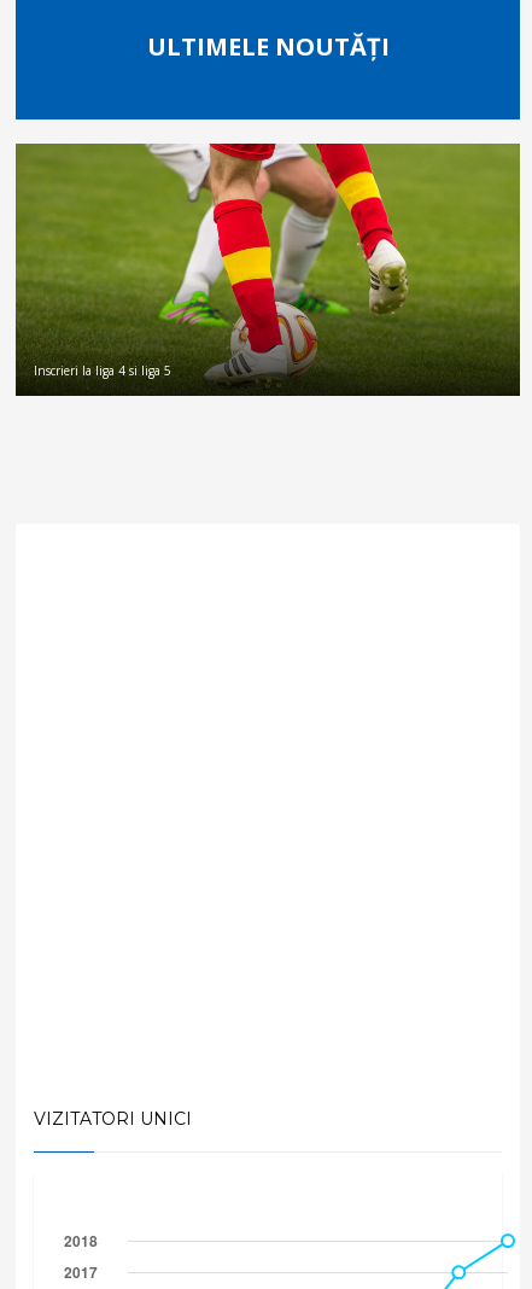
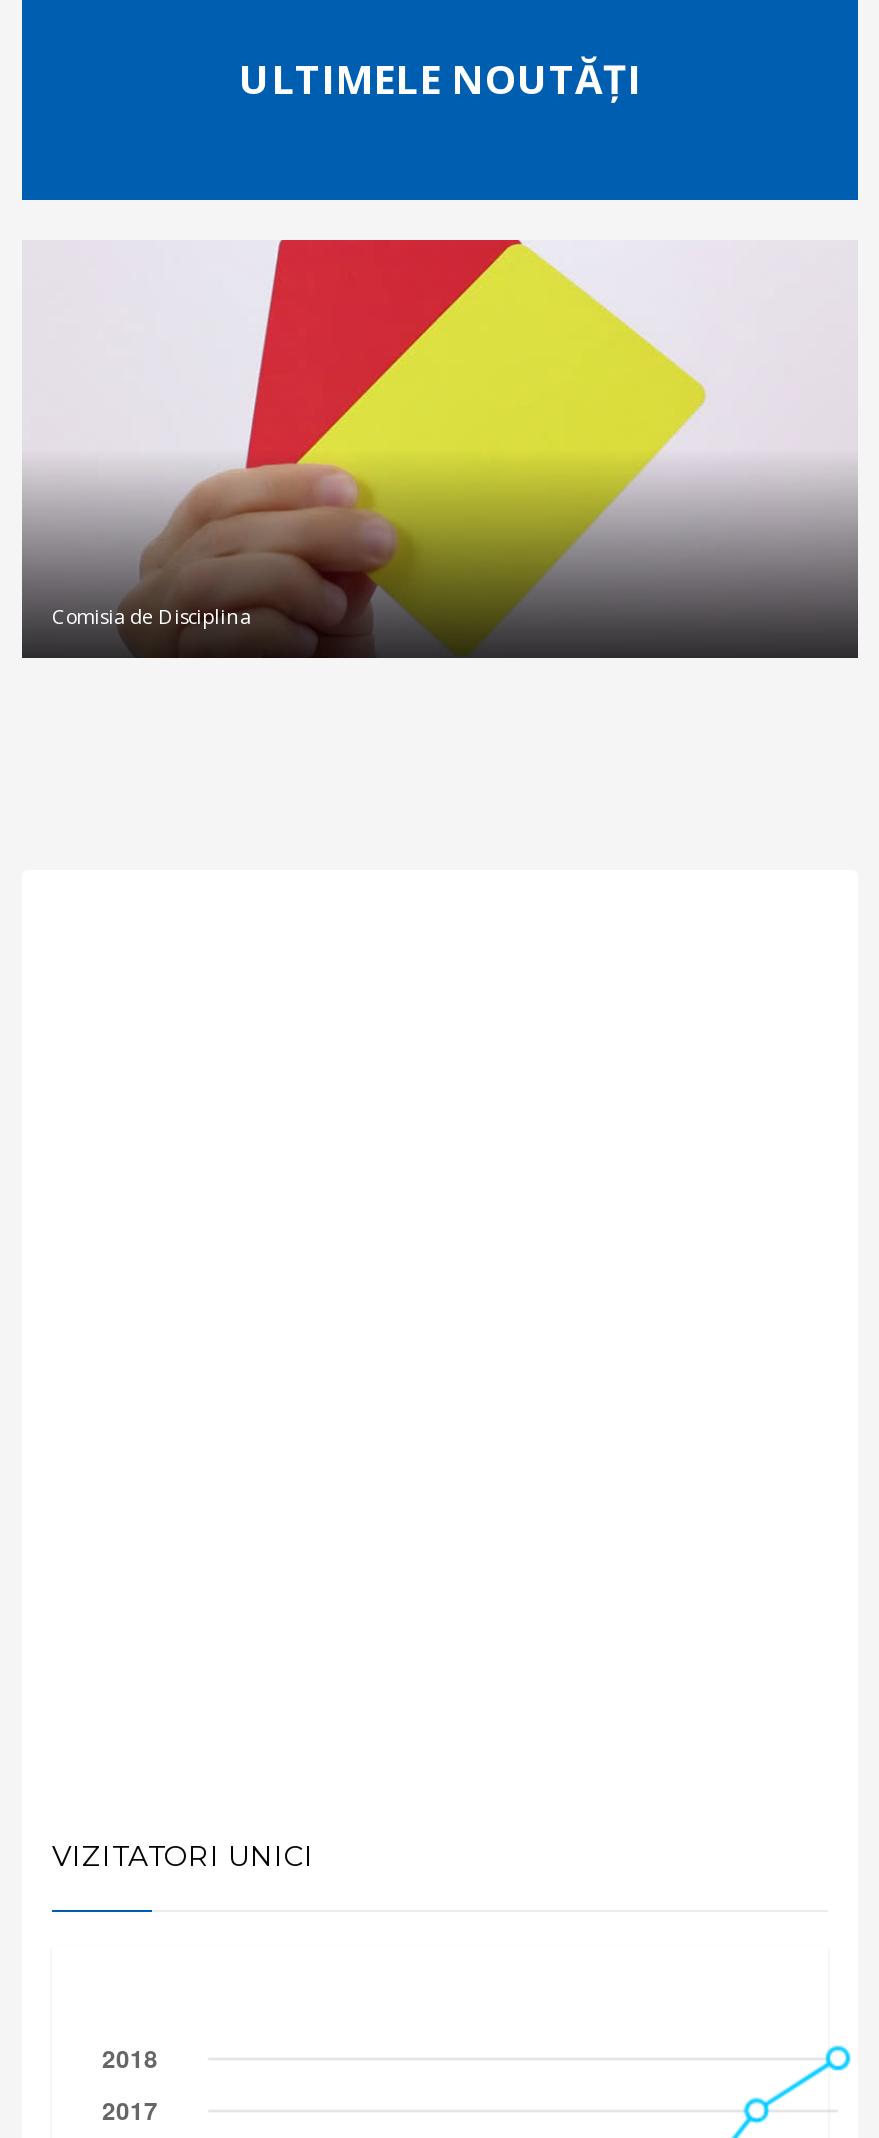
- [image]
- Inscrieri la liga 4 si liga 5
+ [image]
+ Comisia de Disciplina
